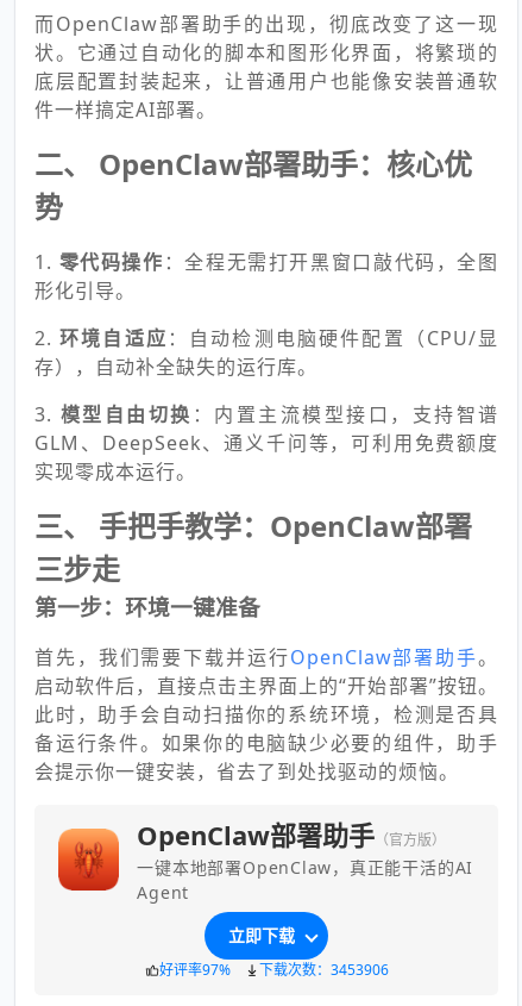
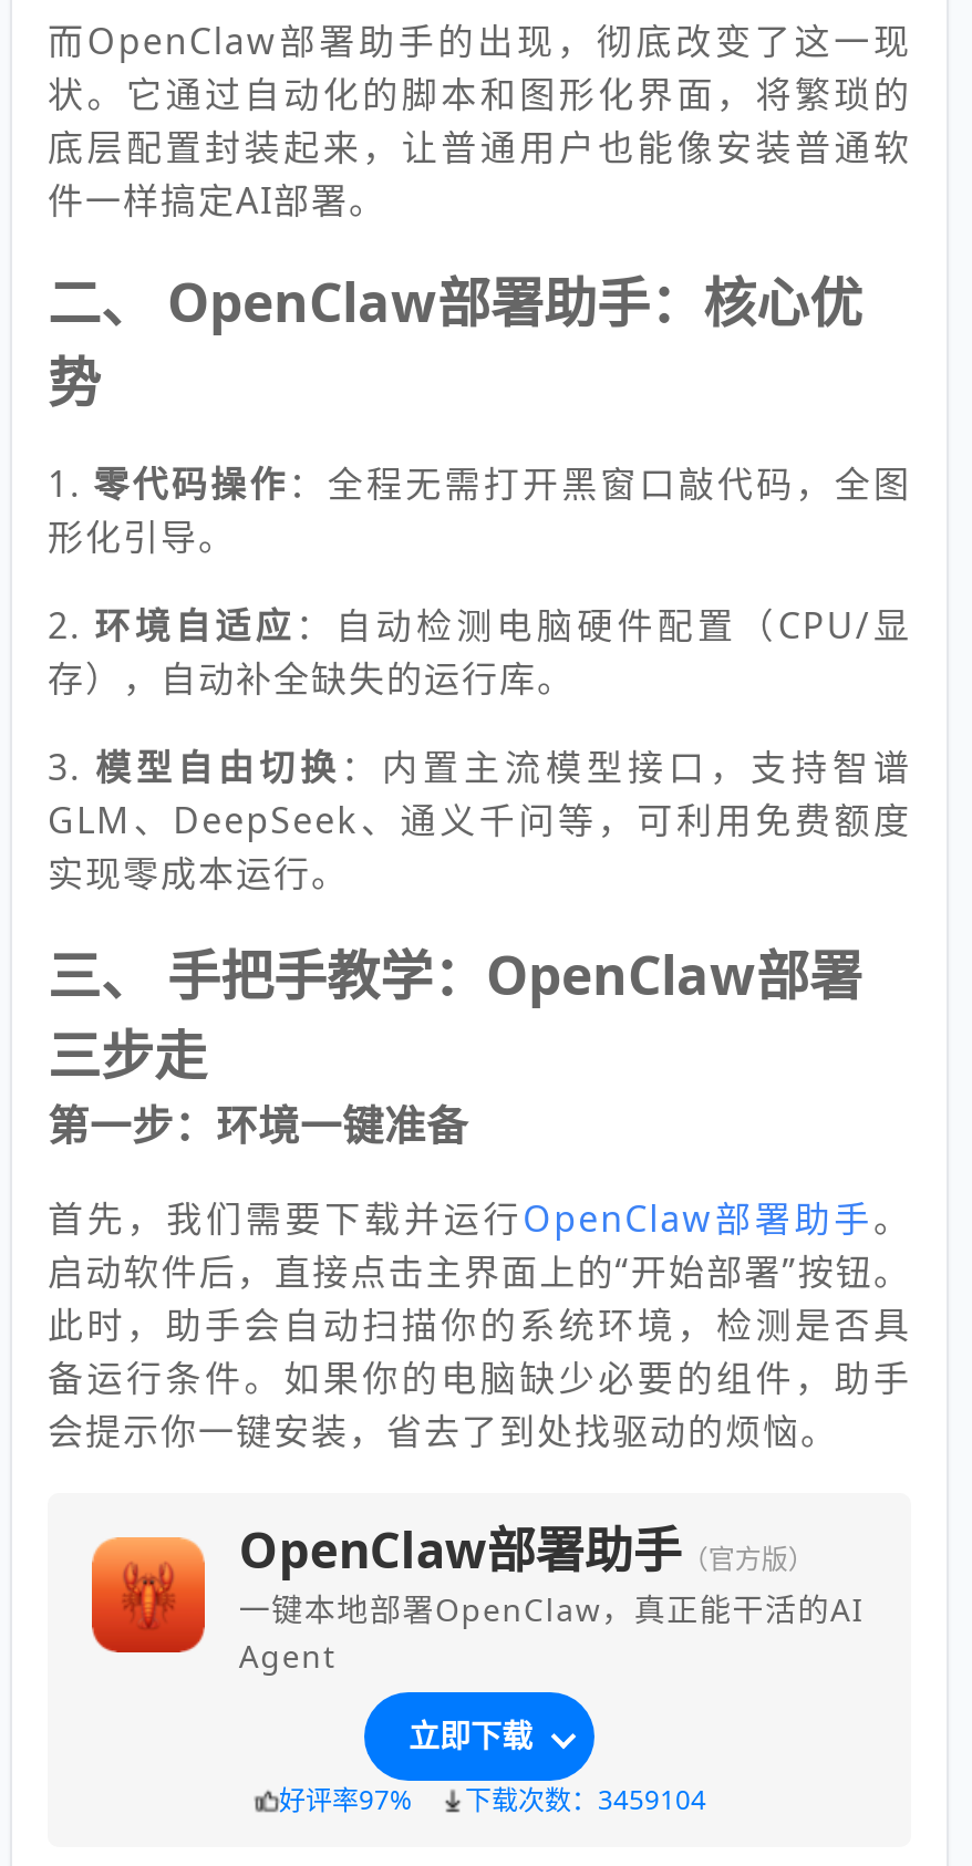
- 好评率97% 下载次数：3453906
+ 好评率97% 下载次数：3459104
